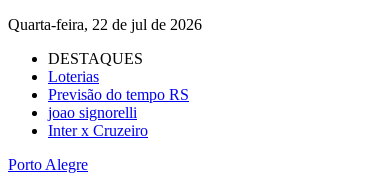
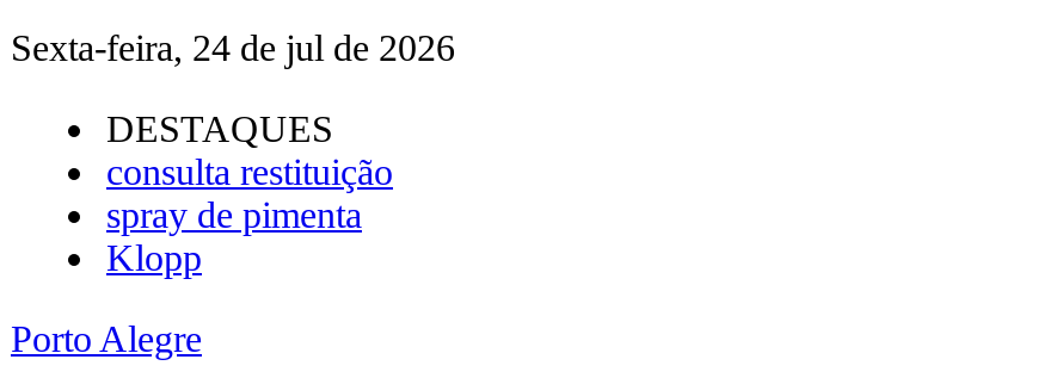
- Quarta-feira, 22 de jul de 2026
+ Sexta-feira, 24 de jul de 2026

- Loterias
- Previsão do tempo RS
- joao signorelli
- Inter x Cruzeiro
+ consulta restituição
+ spray de pimenta
+ Klopp
